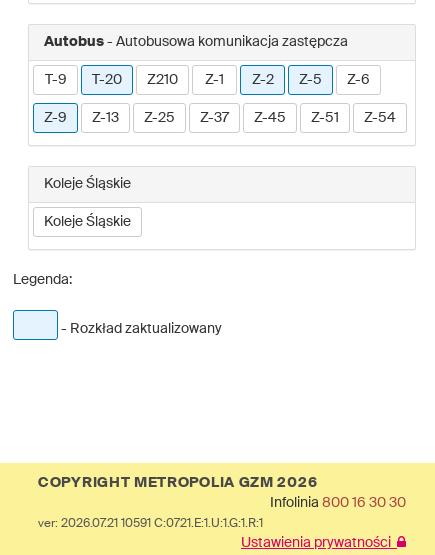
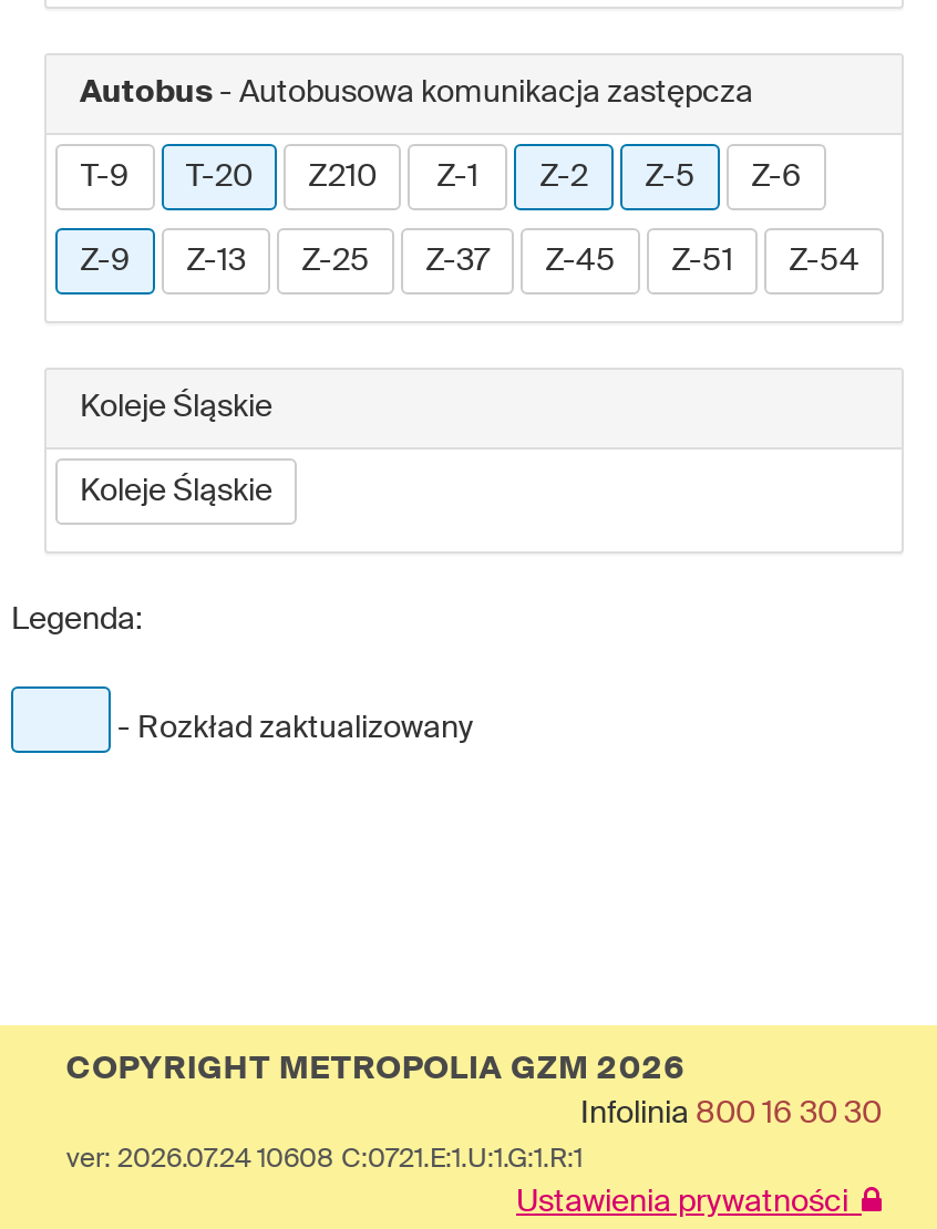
- ver: 2026.07.21 10591 C:0721.E:1.U:1.G:1.R:1
+ ver: 2026.07.24 10608 C:0721.E:1.U:1.G:1.R:1
